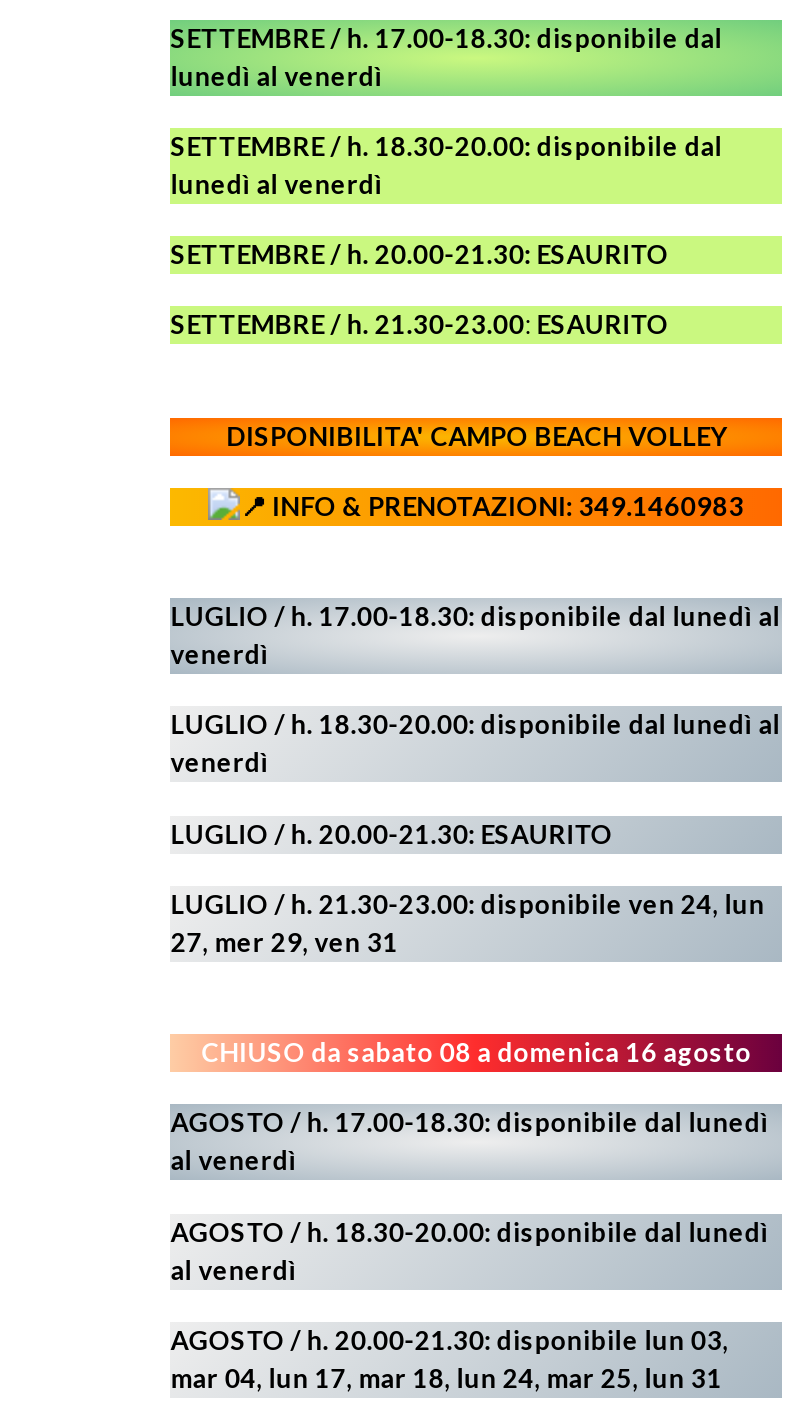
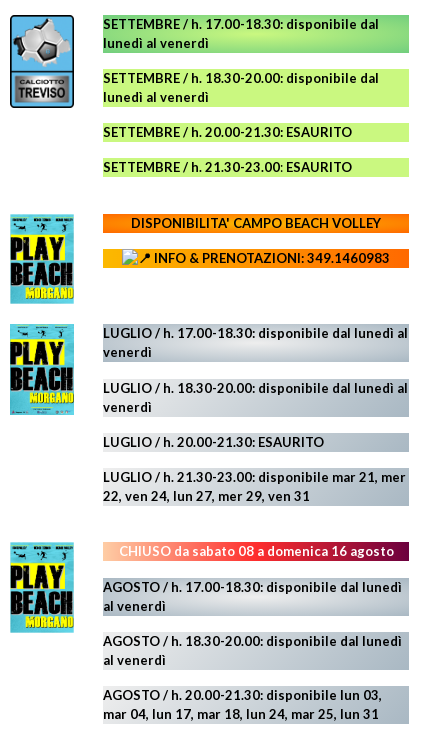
+ [image]

+ [image]

+ [image]

+ [image]

- LUGLIO / h. 21.30-23.00: disponibile ven 24, lun
- 27, mer 29, ven 31
+ LUGLIO / h. 21.30-23.00: disponibile mar 21, mer
+ 22, ven 24, lun 27, mer 29, ven 31
